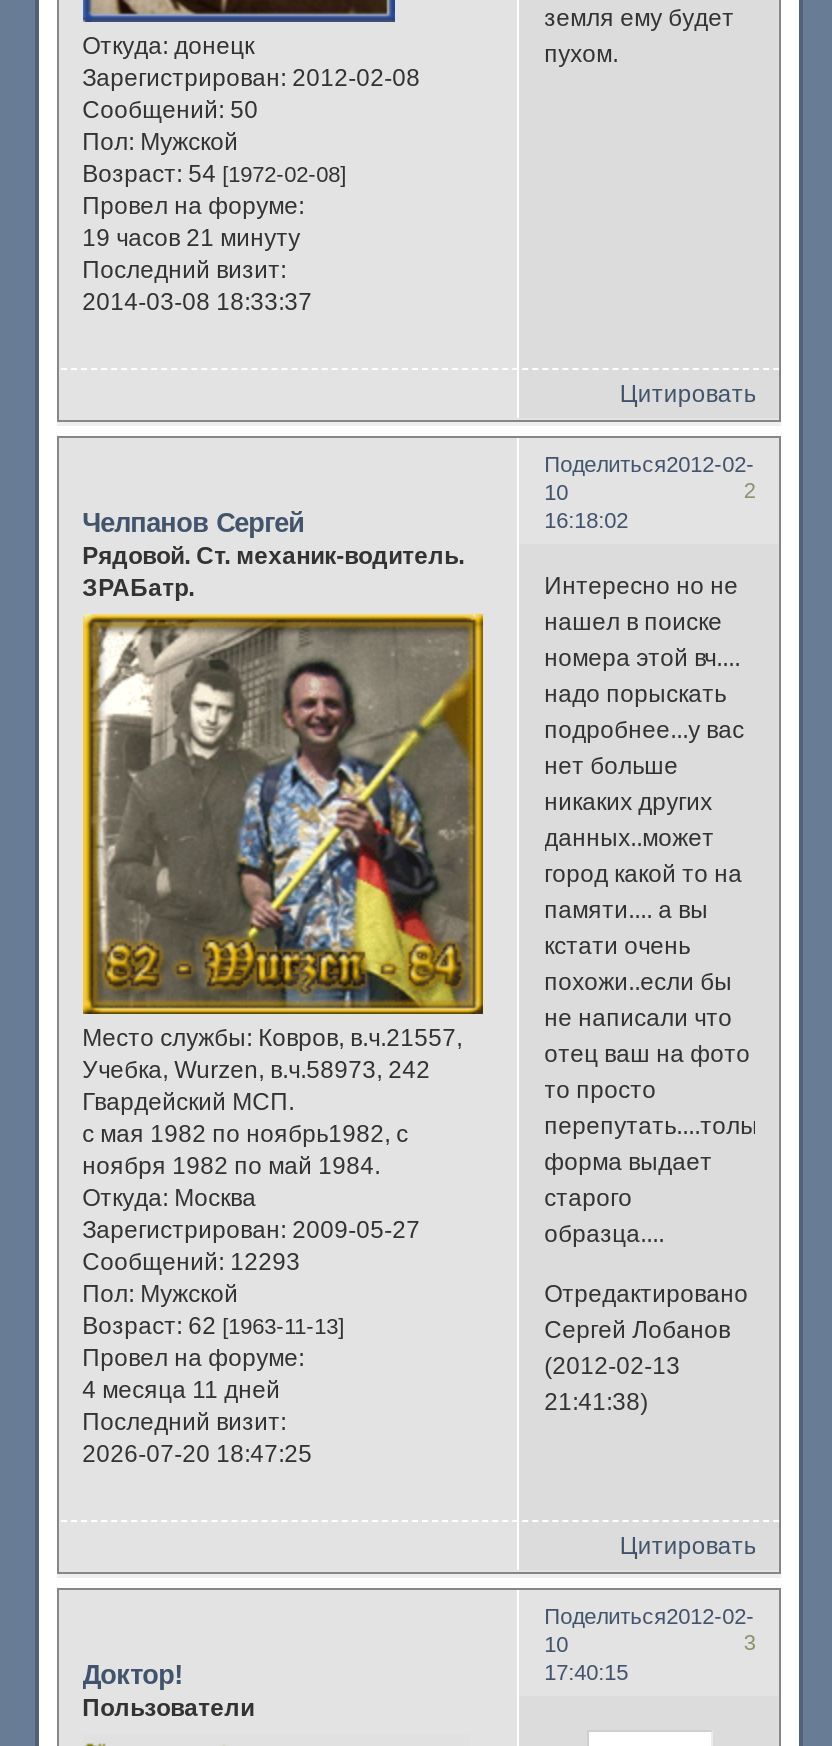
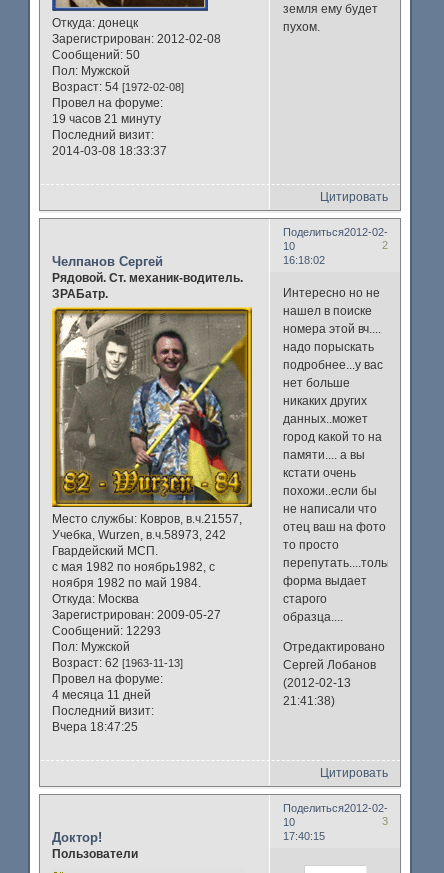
- 2026-07-20 18:47:25
+ Вчера 18:47:25
